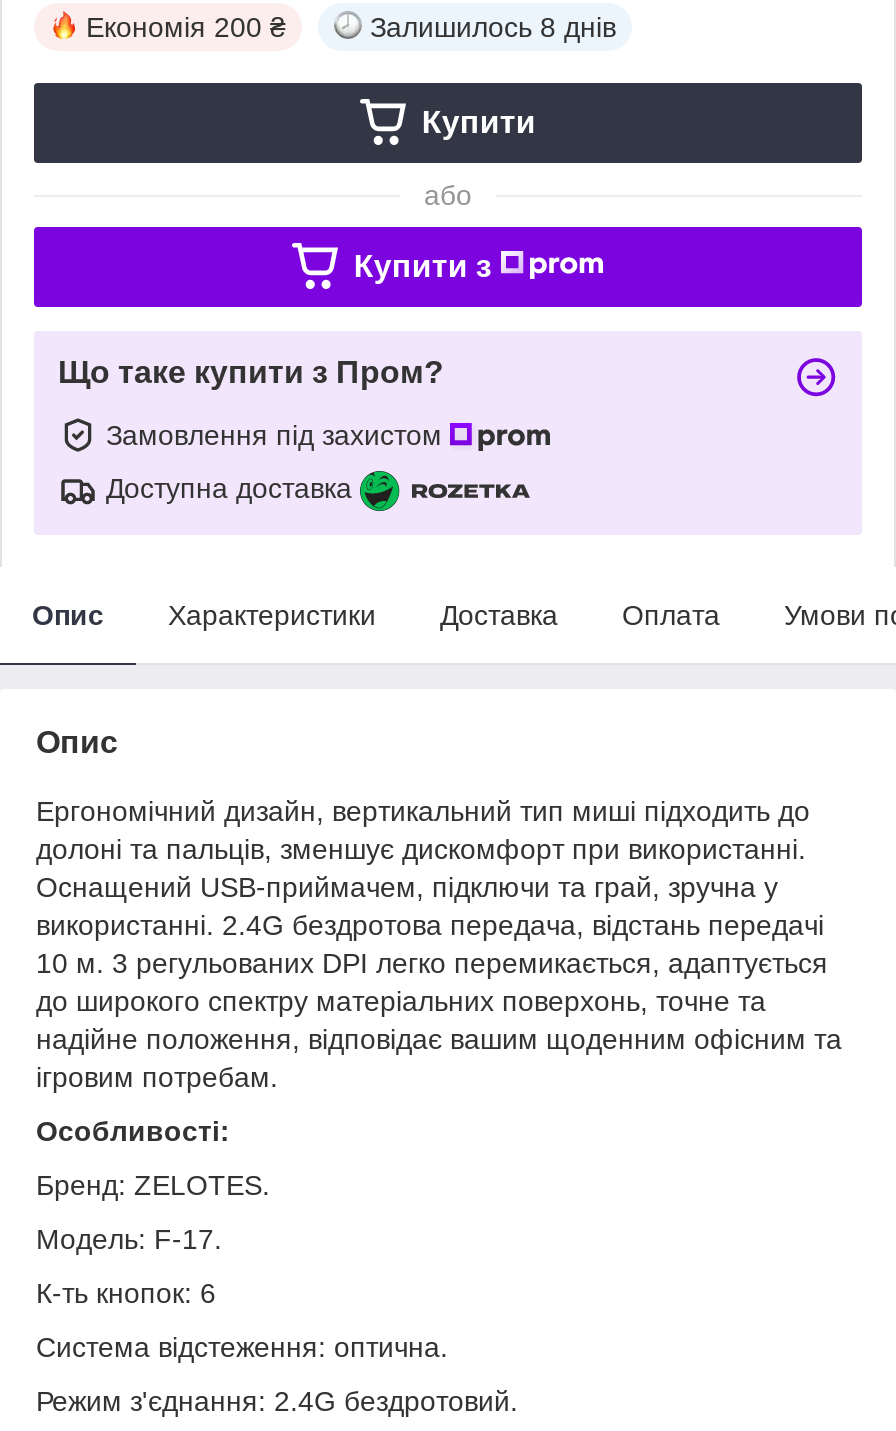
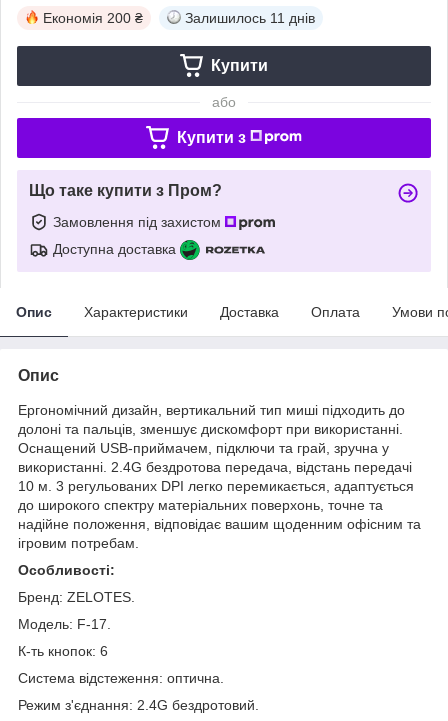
- Залишилось 8 днів
+ Залишилось 11 днів
